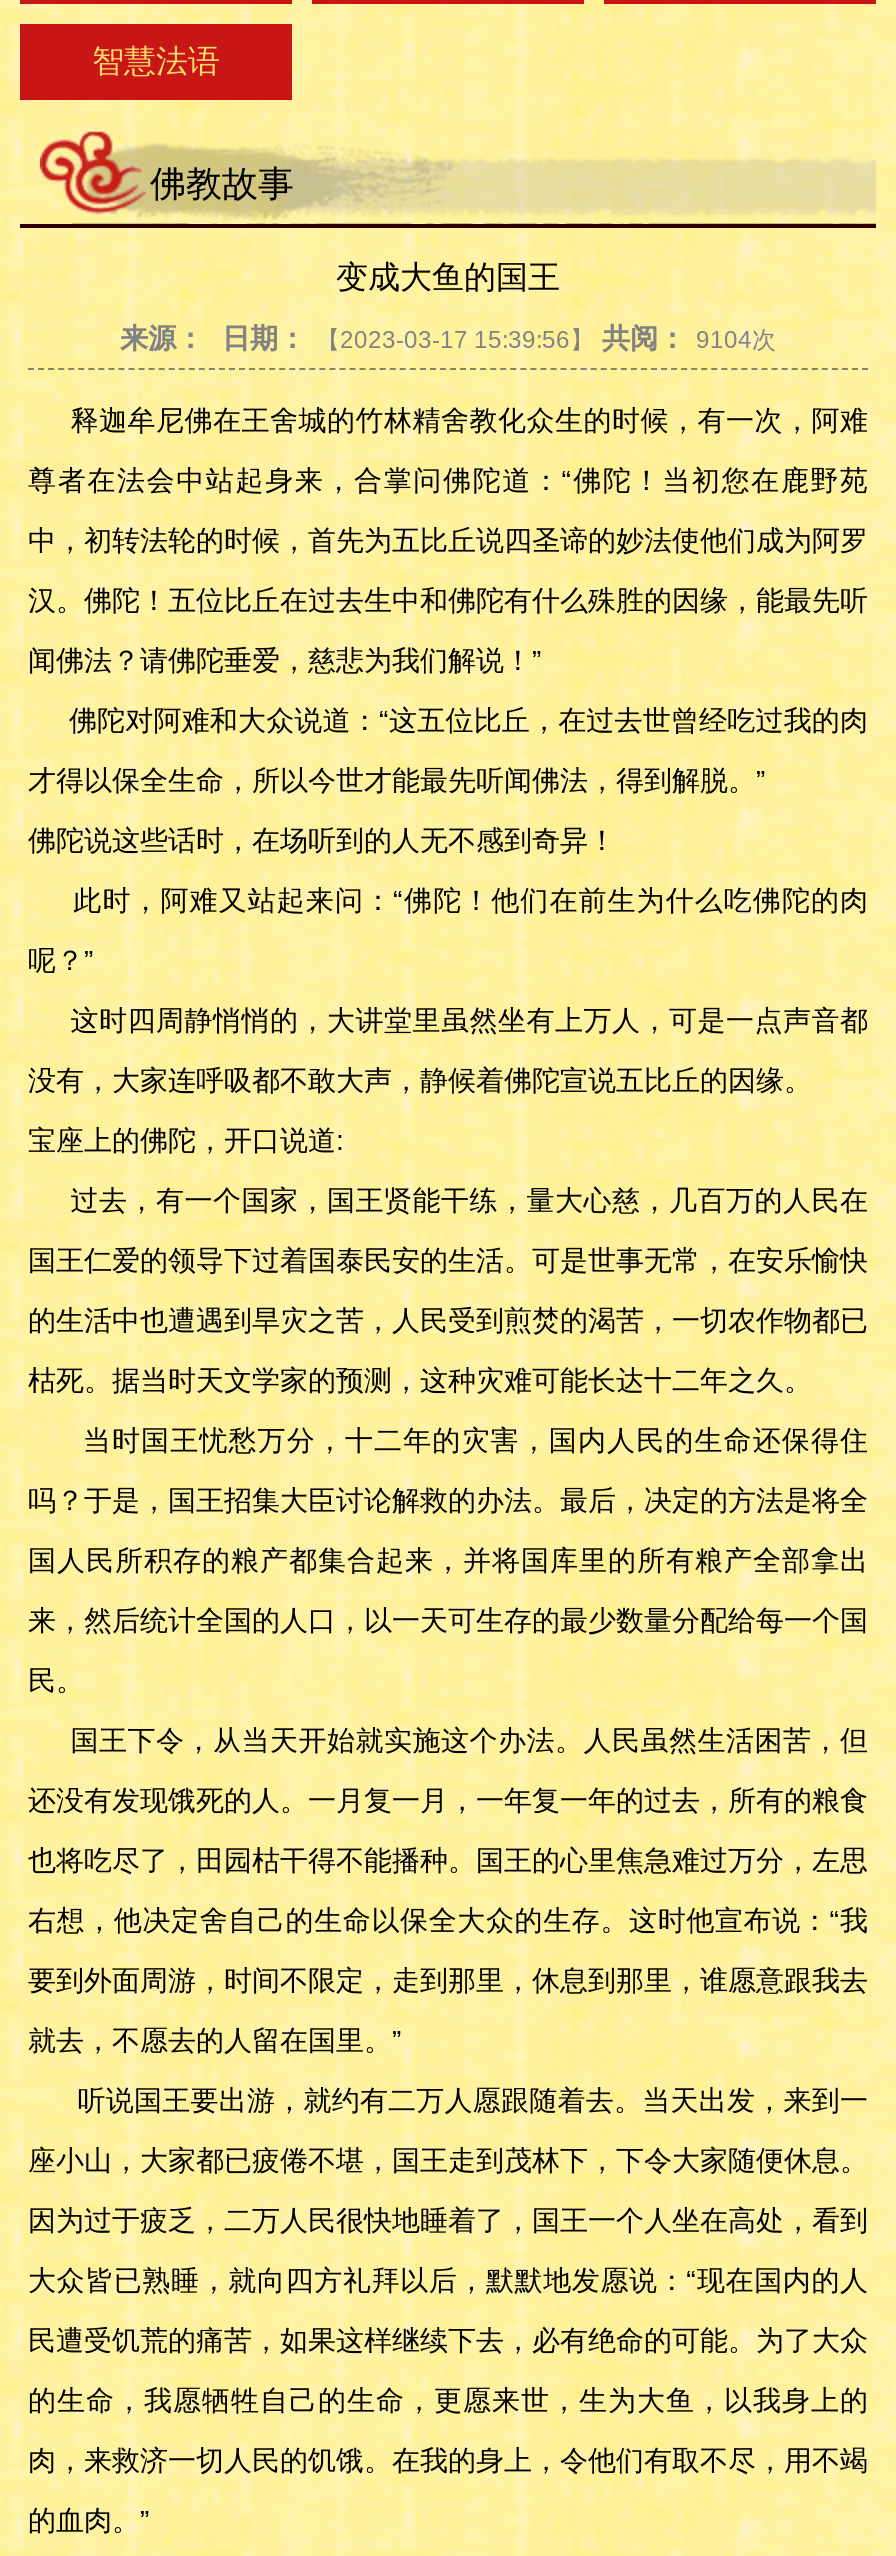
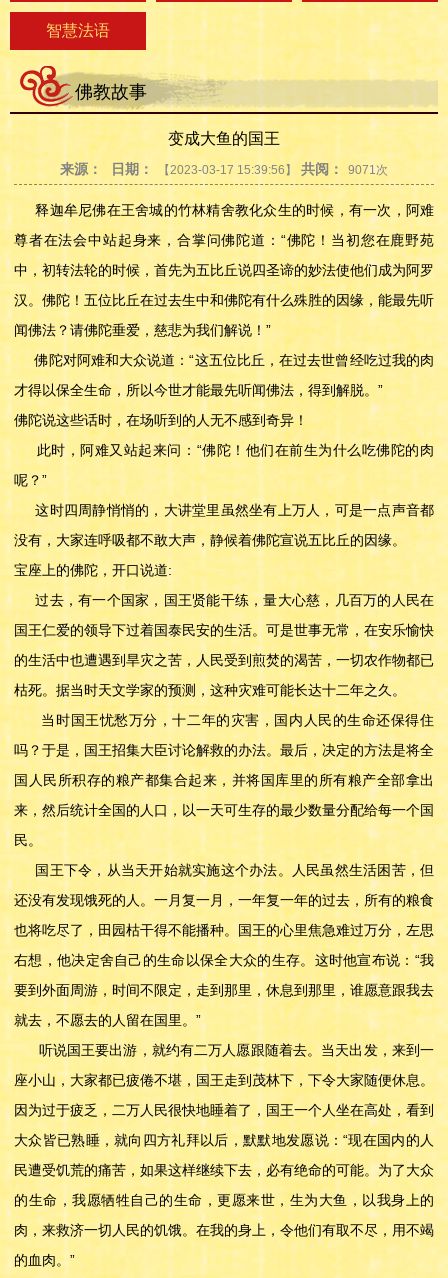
- 来源： 日期： 【2023-03-17 15:39:56】 共阅： 9104次
+ 来源： 日期： 【2023-03-17 15:39:56】 共阅： 9071次
